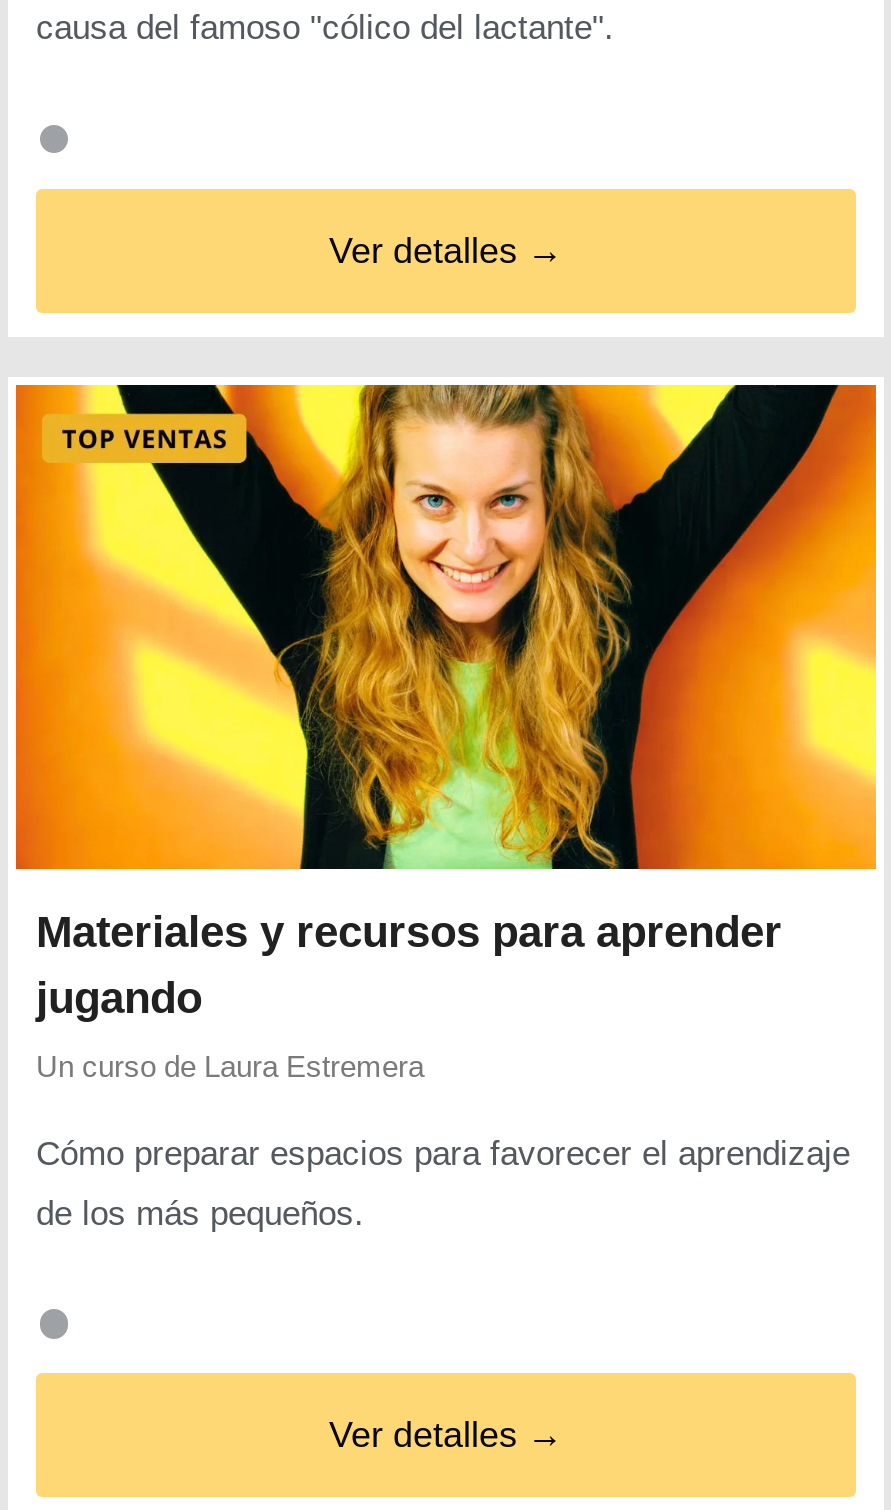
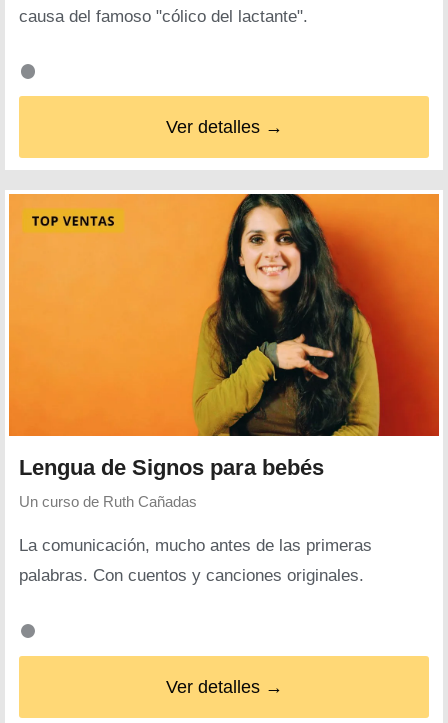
- [image]
- Materiales y recursos para aprender
- jugando
+ [image]
+ Lengua de Signos para bebés

- Un curso de Laura Estremera
+ Un curso de Ruth Cañadas

- Cómo preparar espacios para favorecer el aprendizaje
+ La comunicación, mucho antes de las primeras

- de los más pequeños.
+ palabras. Con cuentos y canciones originales.
